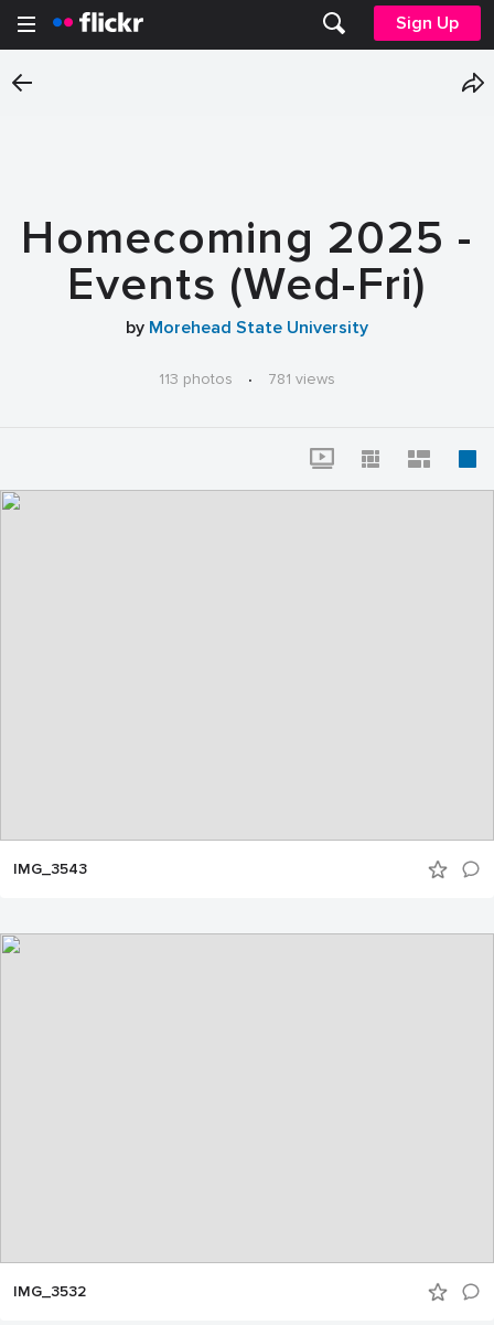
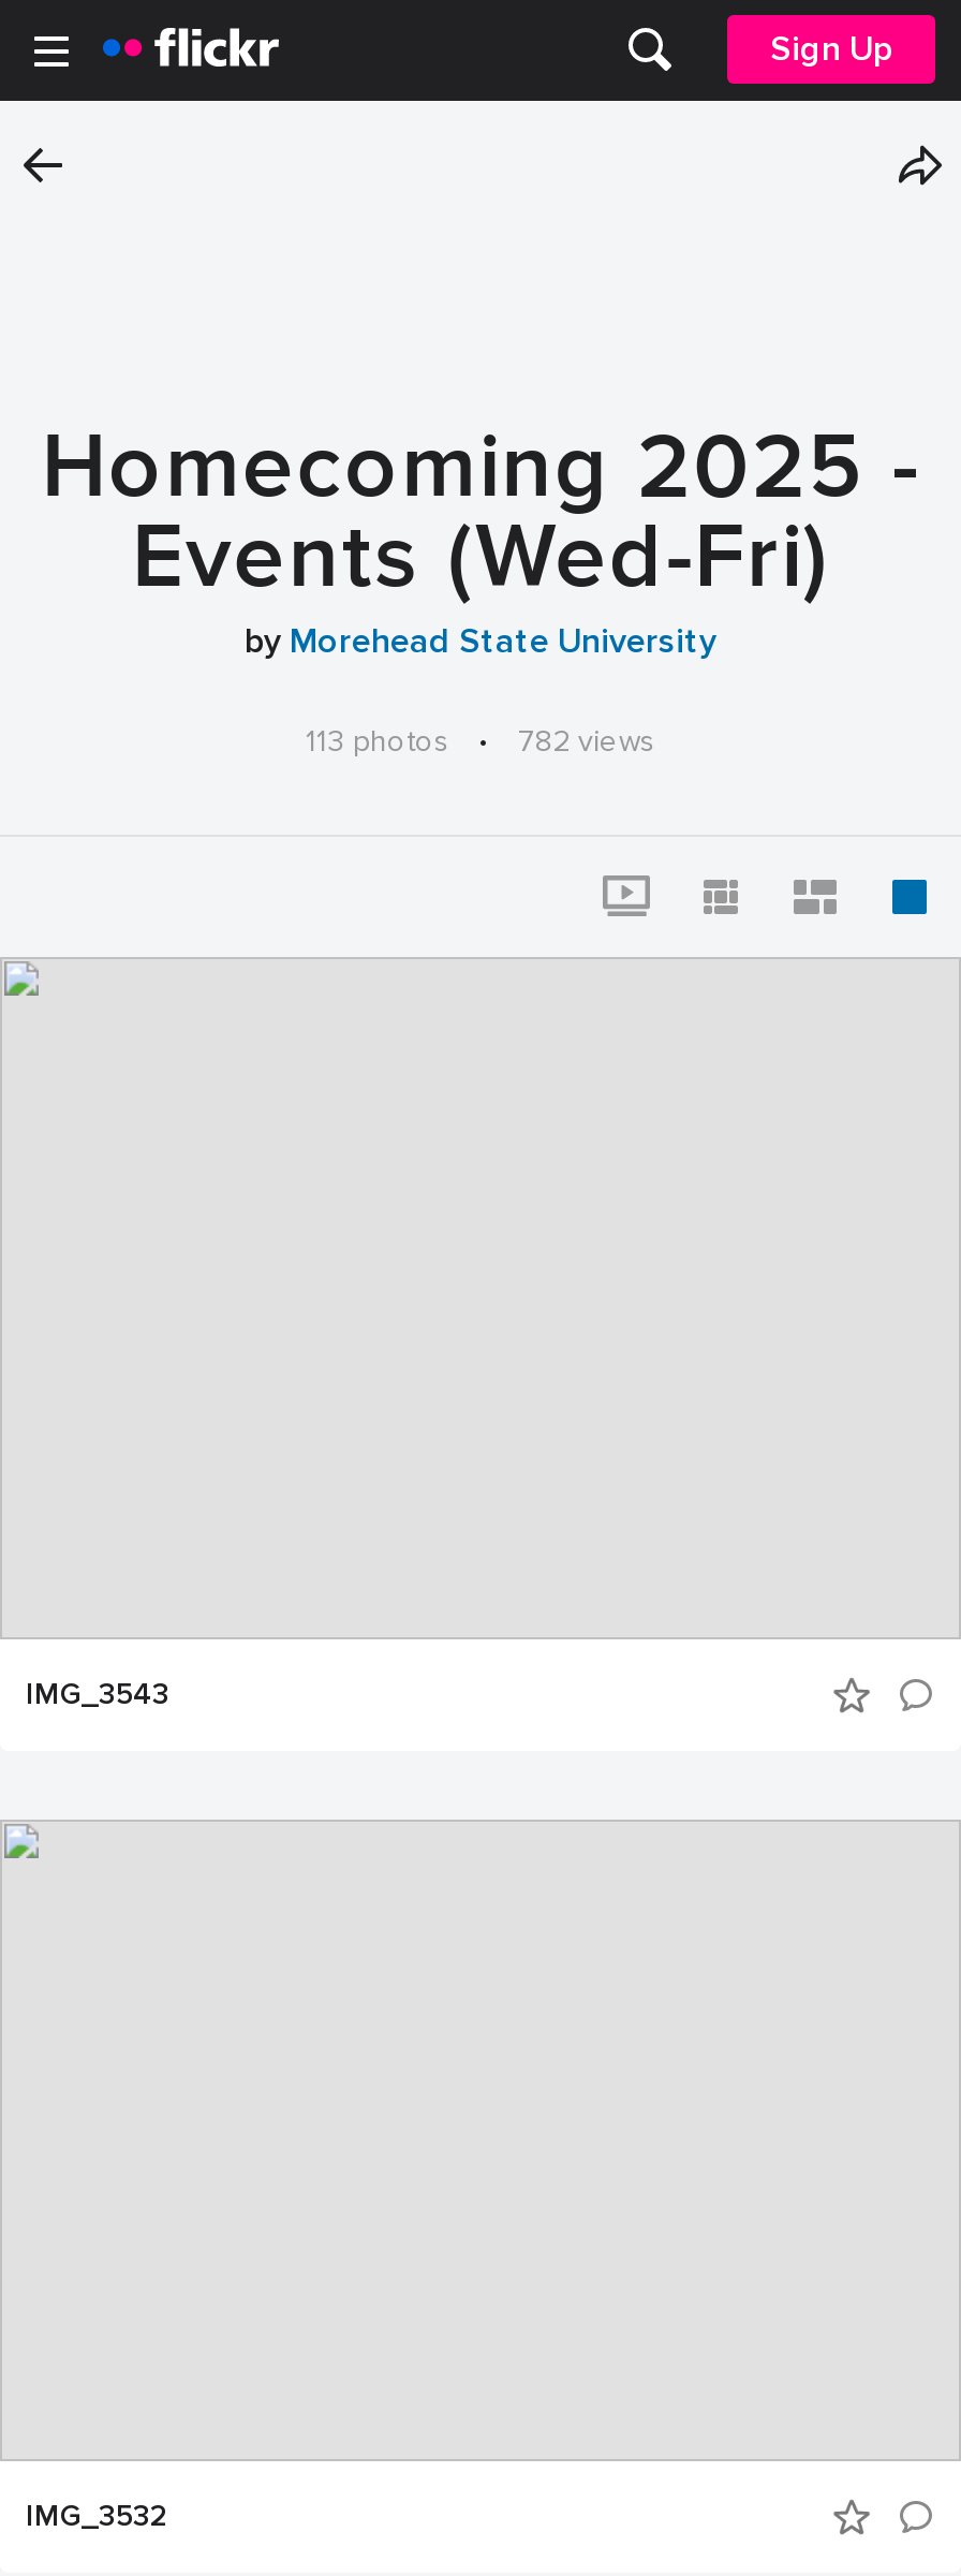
- 781 views
+ 782 views
